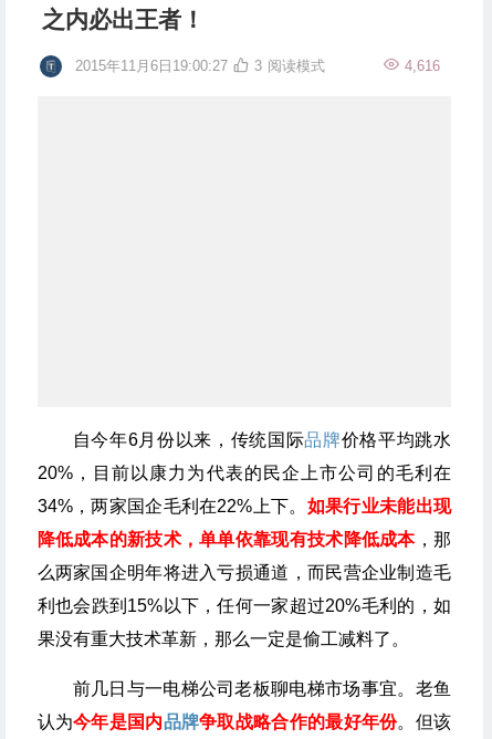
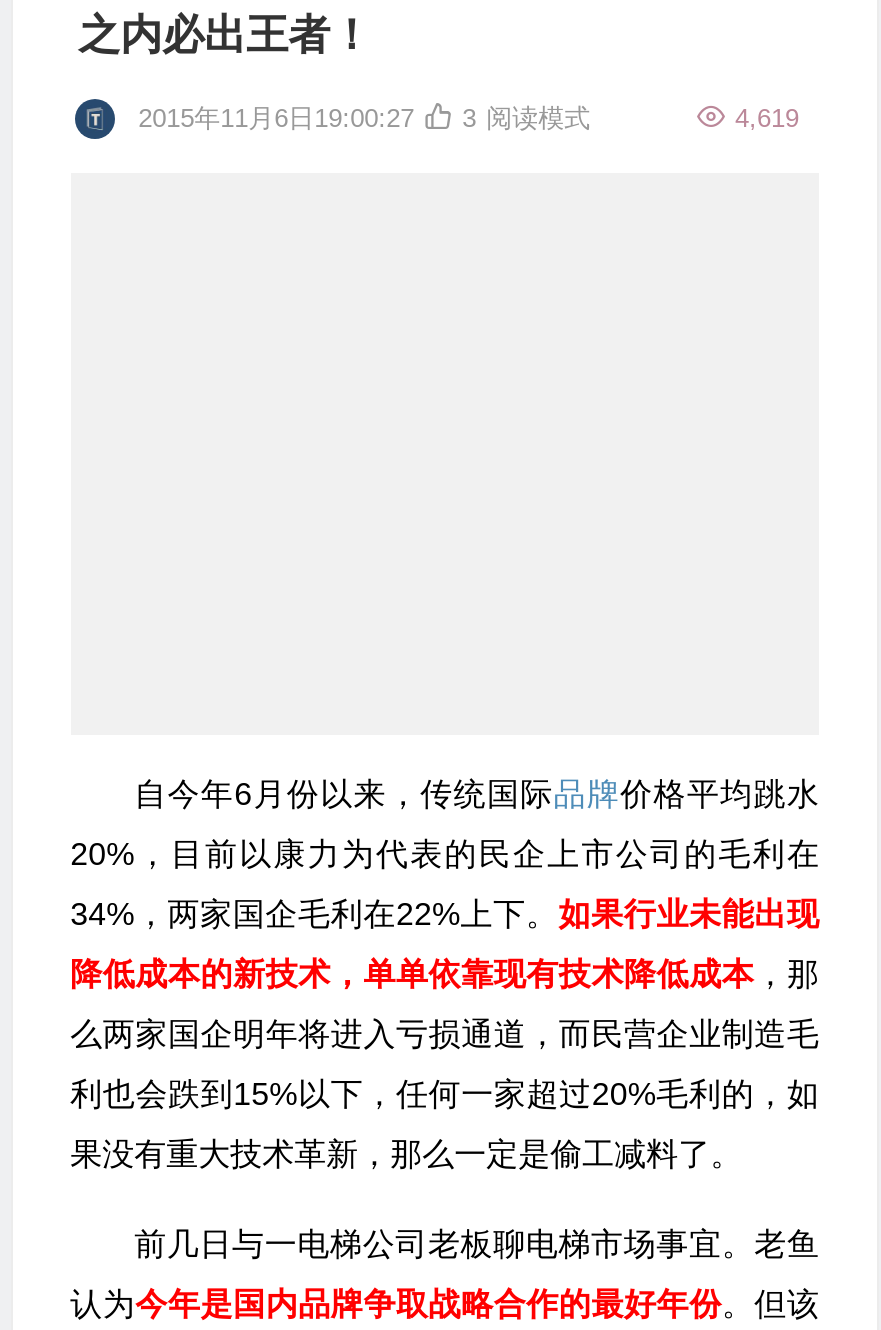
- 4,616
+ 4,619
